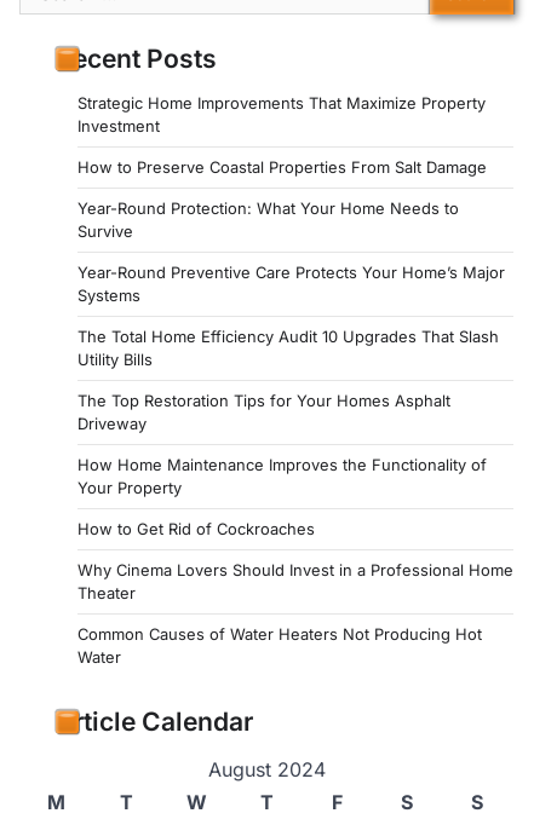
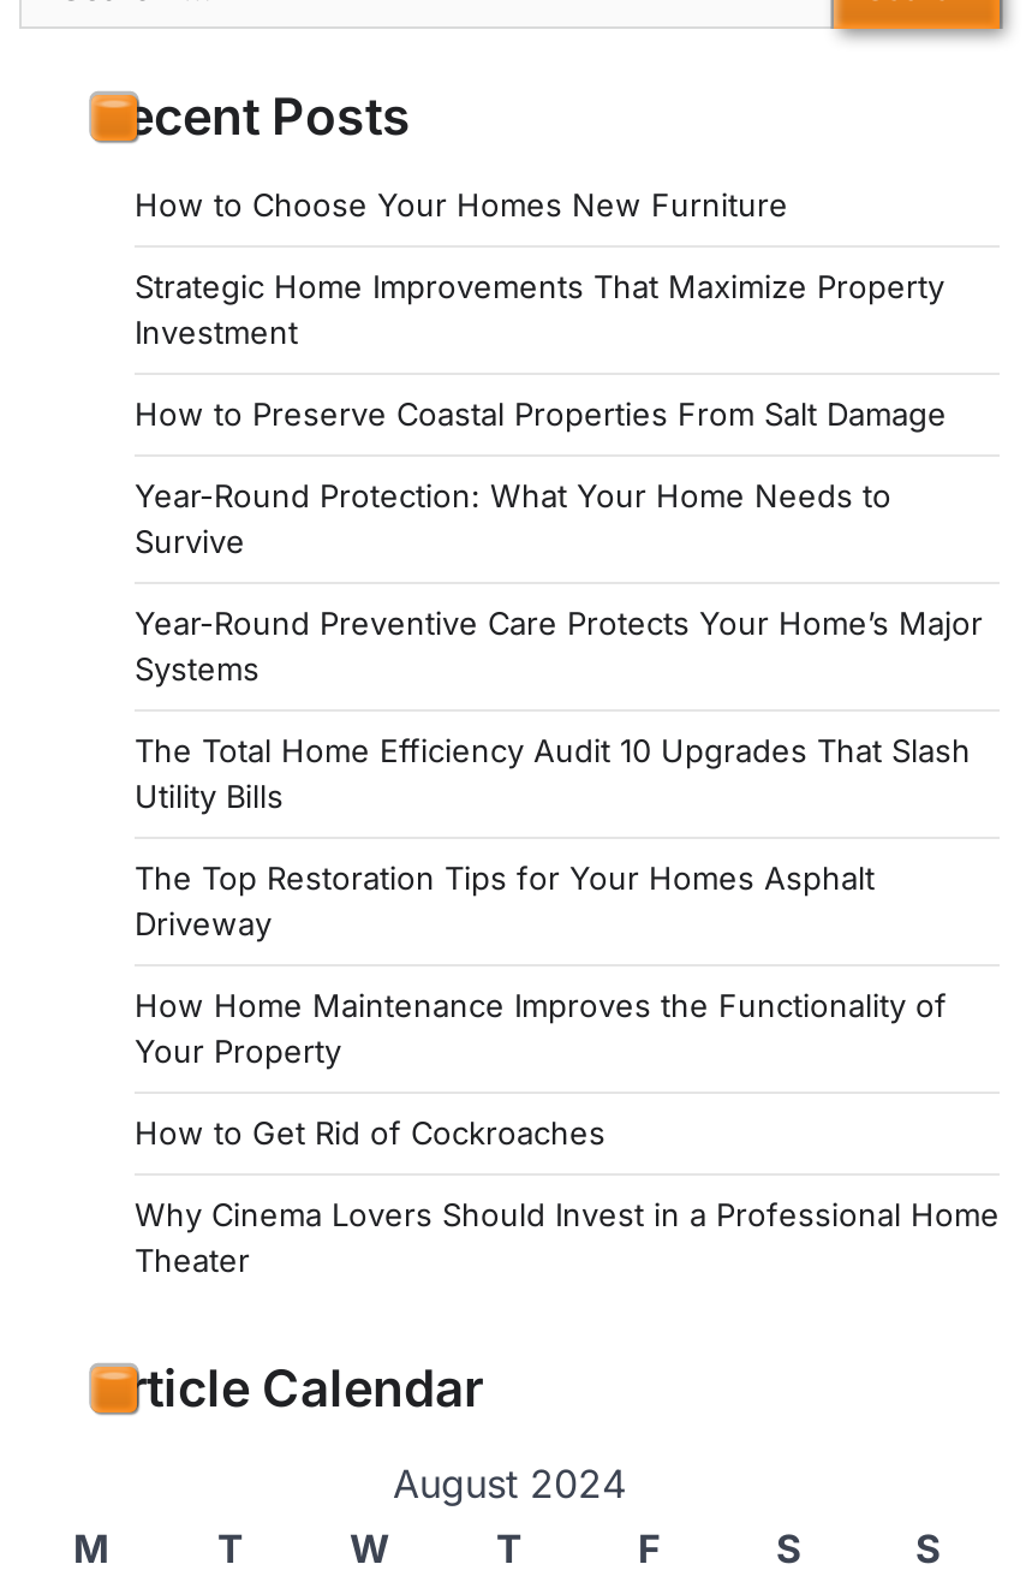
+ How to Choose Your Homes New Furniture

moved down: Strategic Home Improvements That Maximize Property | Investment | How to Preserve Coastal Properties From Salt Damage | ... | Why Cinema Lovers Should Invest in a Professional Home | Theater

- Common Causes of Water Heaters Not Producing Hot
- Water
